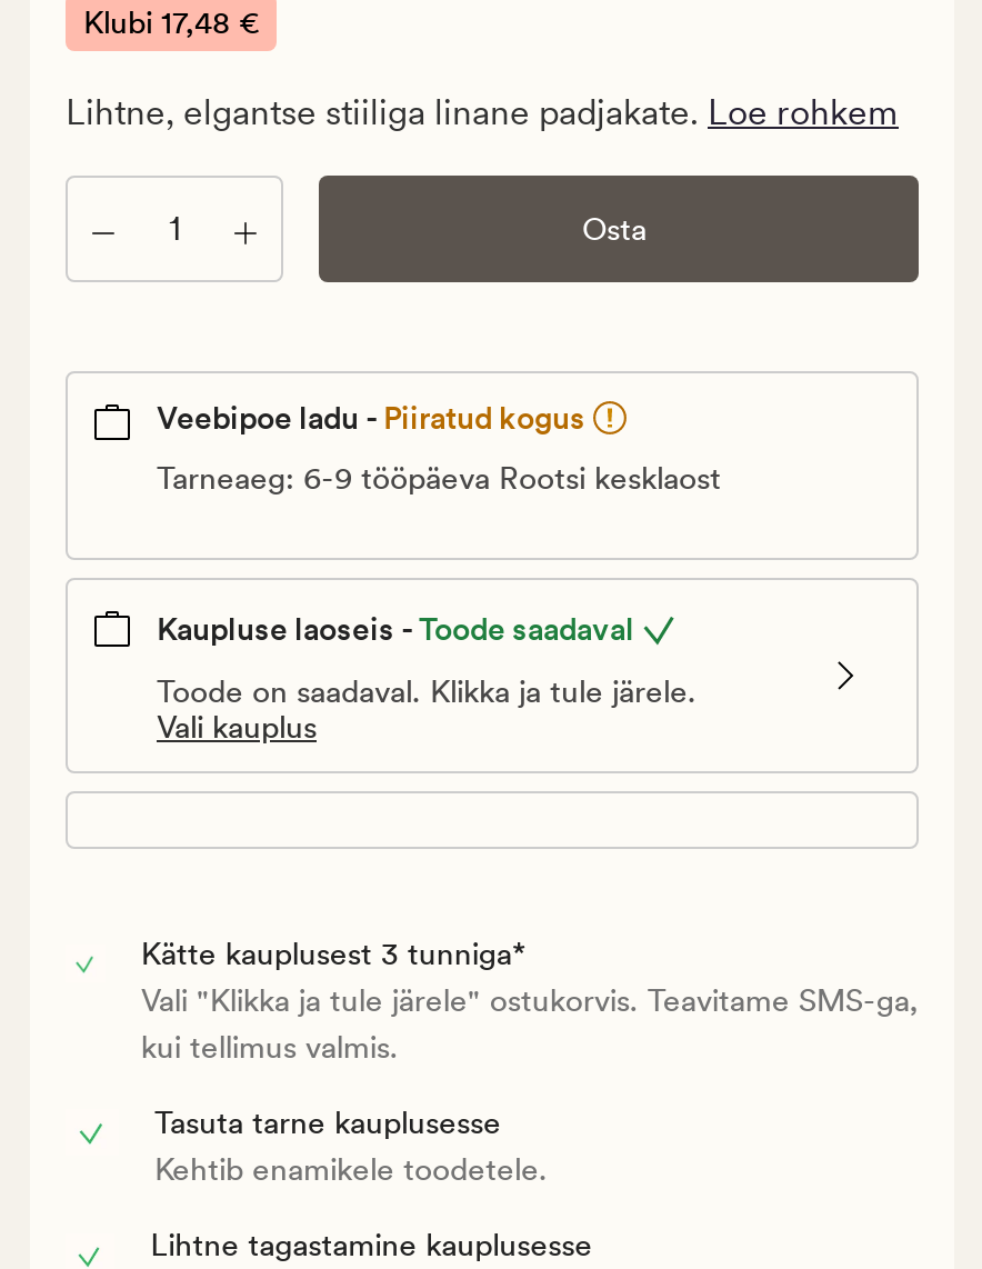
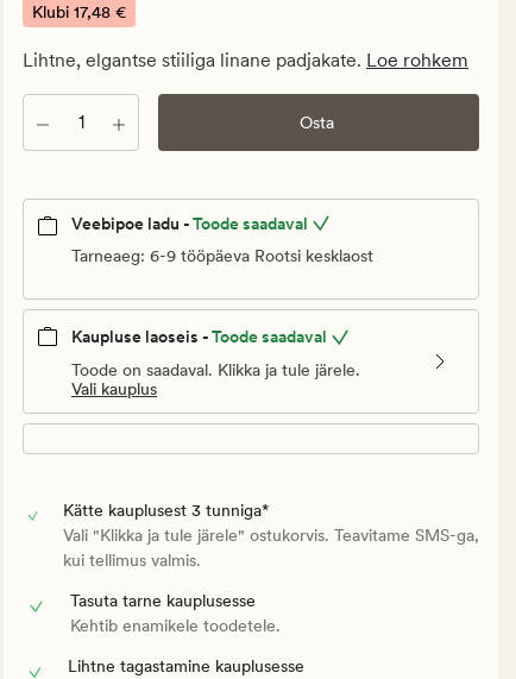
- Veebipoe ladu - Piiratud kogus
+ Veebipoe ladu - Toode saadaval
